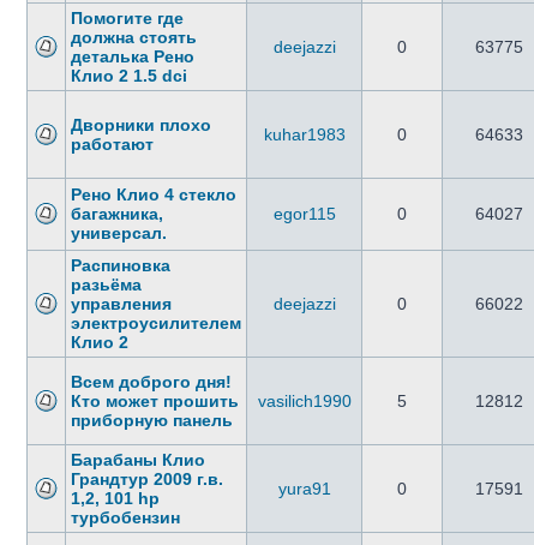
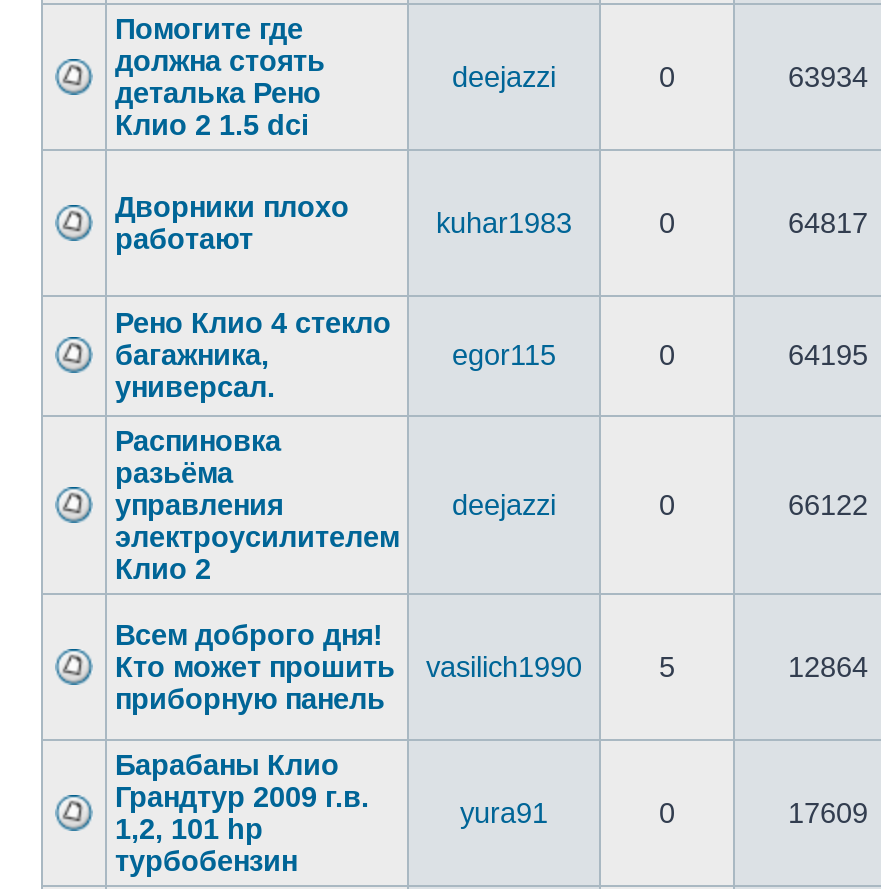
- 63775
+ 63934

- 64633
+ 64817

- 64027
+ 64195

- 66022
+ 66122

- 12812
+ 12864

- 17591
+ 17609
